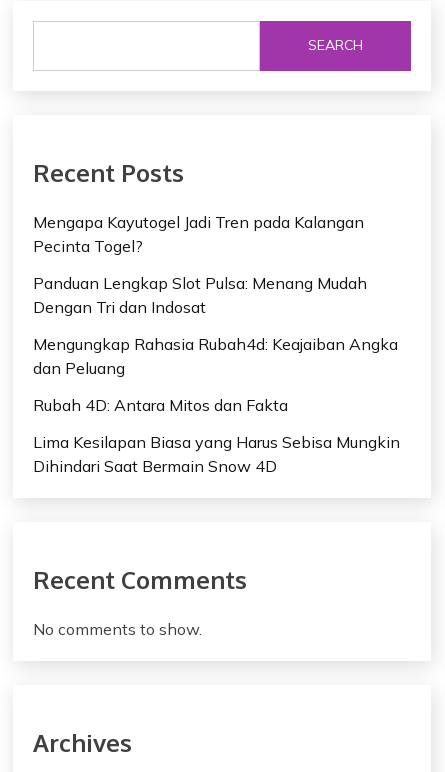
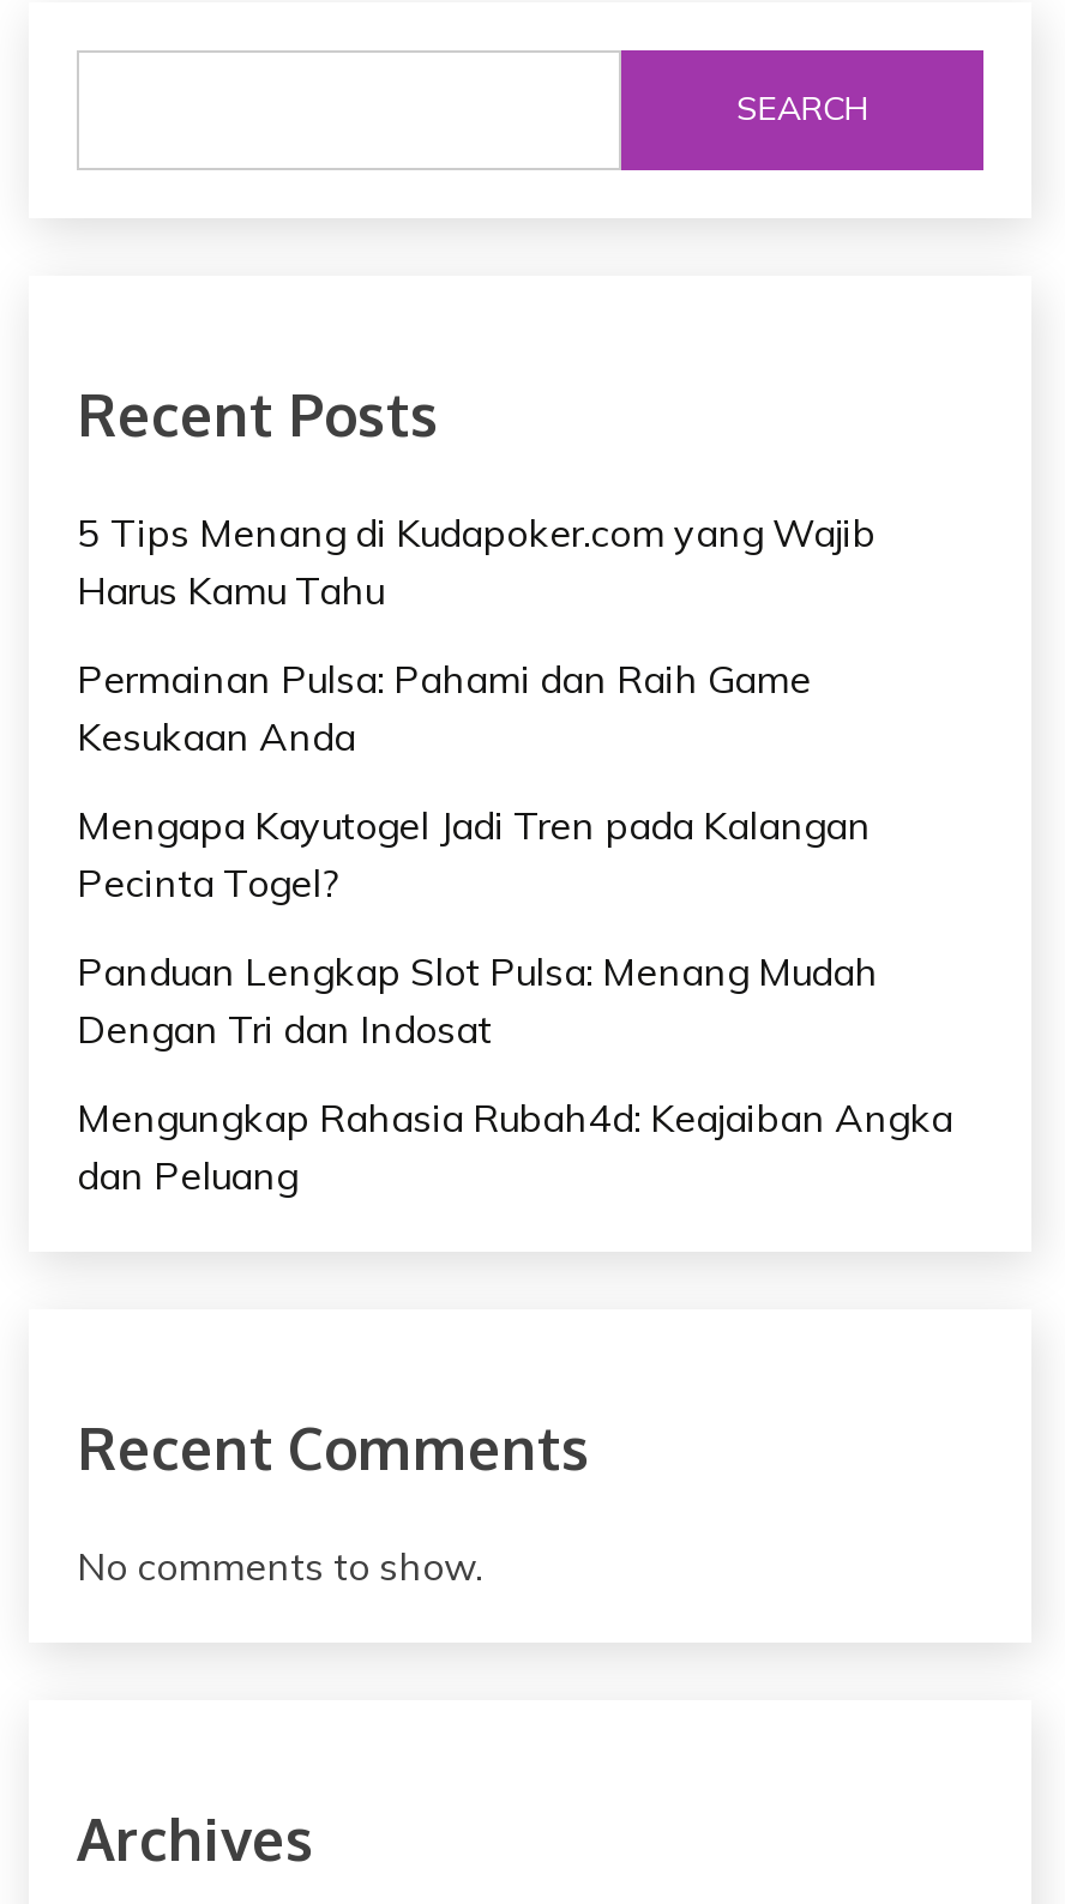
+ 5 Tips Menang di Kudapoker.com yang Wajib
+ Harus Kamu Tahu
+ Permainan Pulsa: Pahami dan Raih Game
+ Kesukaan Anda

moved down: Mengapa Kayutogel Jadi Tren pada Kalangan | Pecinta Togel? | Panduan Lengkap Slot Pulsa: Menang Mudah | Dengan Tri dan Indosat | Mengungkap Rahasia Rubah4d: Keajaiban Angka | dan Peluang

- Rubah 4D: Antara Mitos dan Fakta
- Lima Kesilapan Biasa yang Harus Sebisa Mungkin
- Dihindari Saat Bermain Snow 4D
